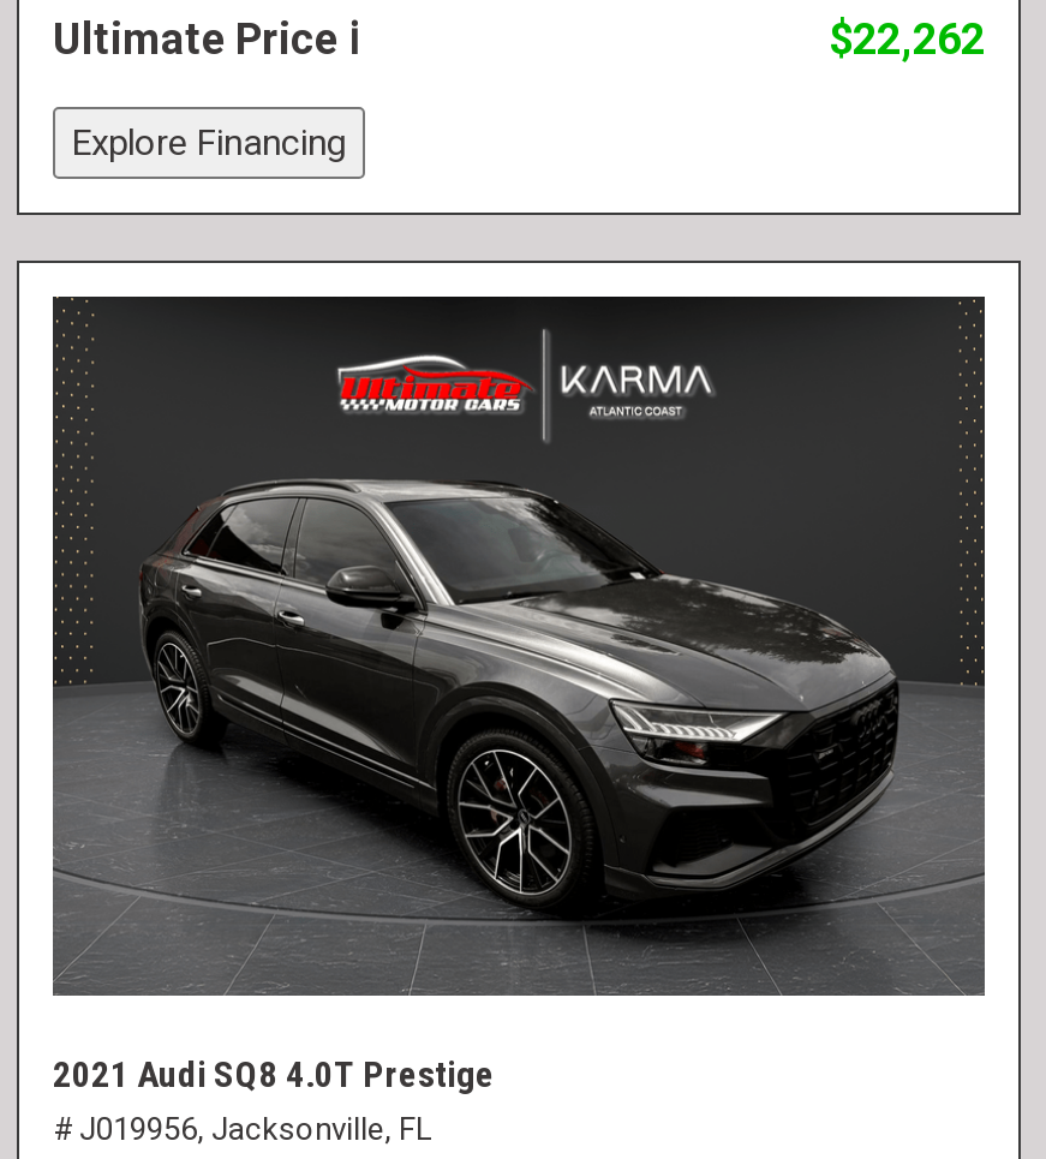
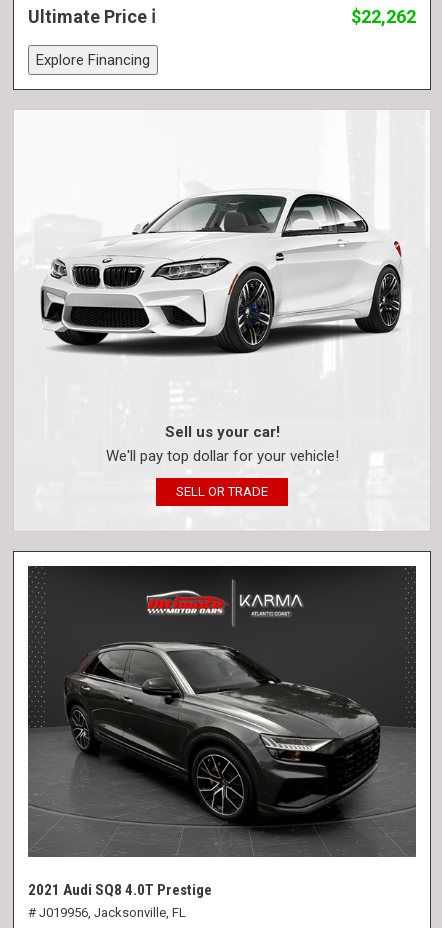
+ [image]

+ Sell us your car!
+ We'll pay top dollar for your vehicle!
+ SELL OR TRADE
